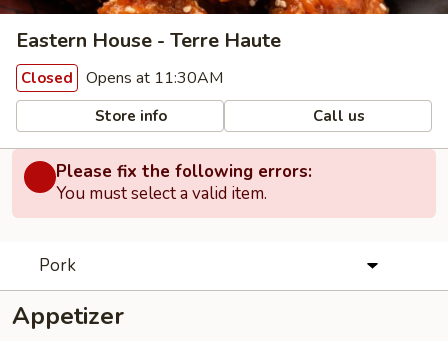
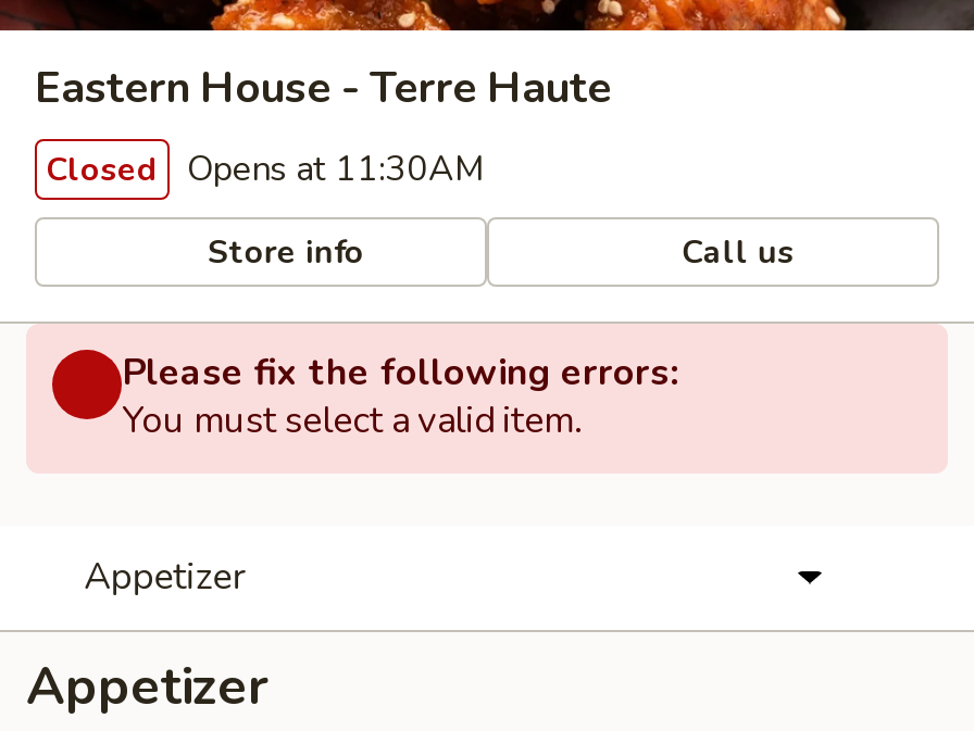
- Pork
+ Appetizer
